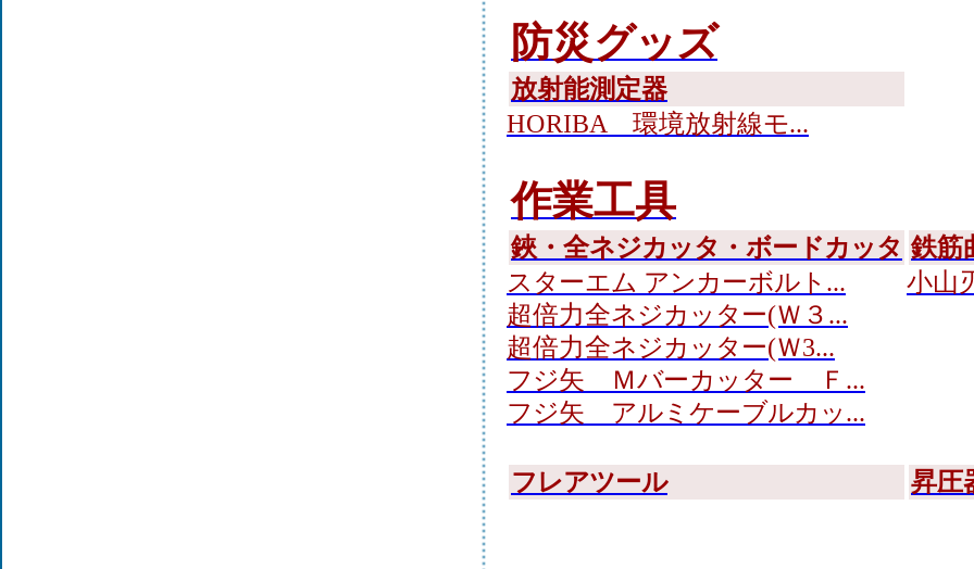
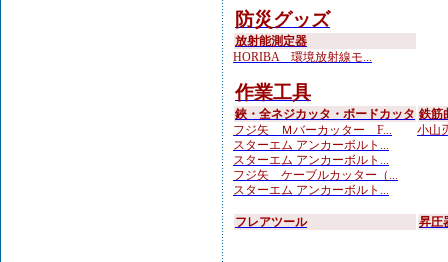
+ フジ矢 Ｍバーカッター F...

- 超倍力全ネジカッター(Ｗ３...
- 超倍力全ネジカッター(Ｗ3...
- フジ矢 Ｍバーカッター Ｆ...
- フジ矢 アルミケーブルカッ...
+ スターエム アンカーボルト...
+ フジ矢 ケーブルカッター（...
+ スターエム アンカーボルト...
